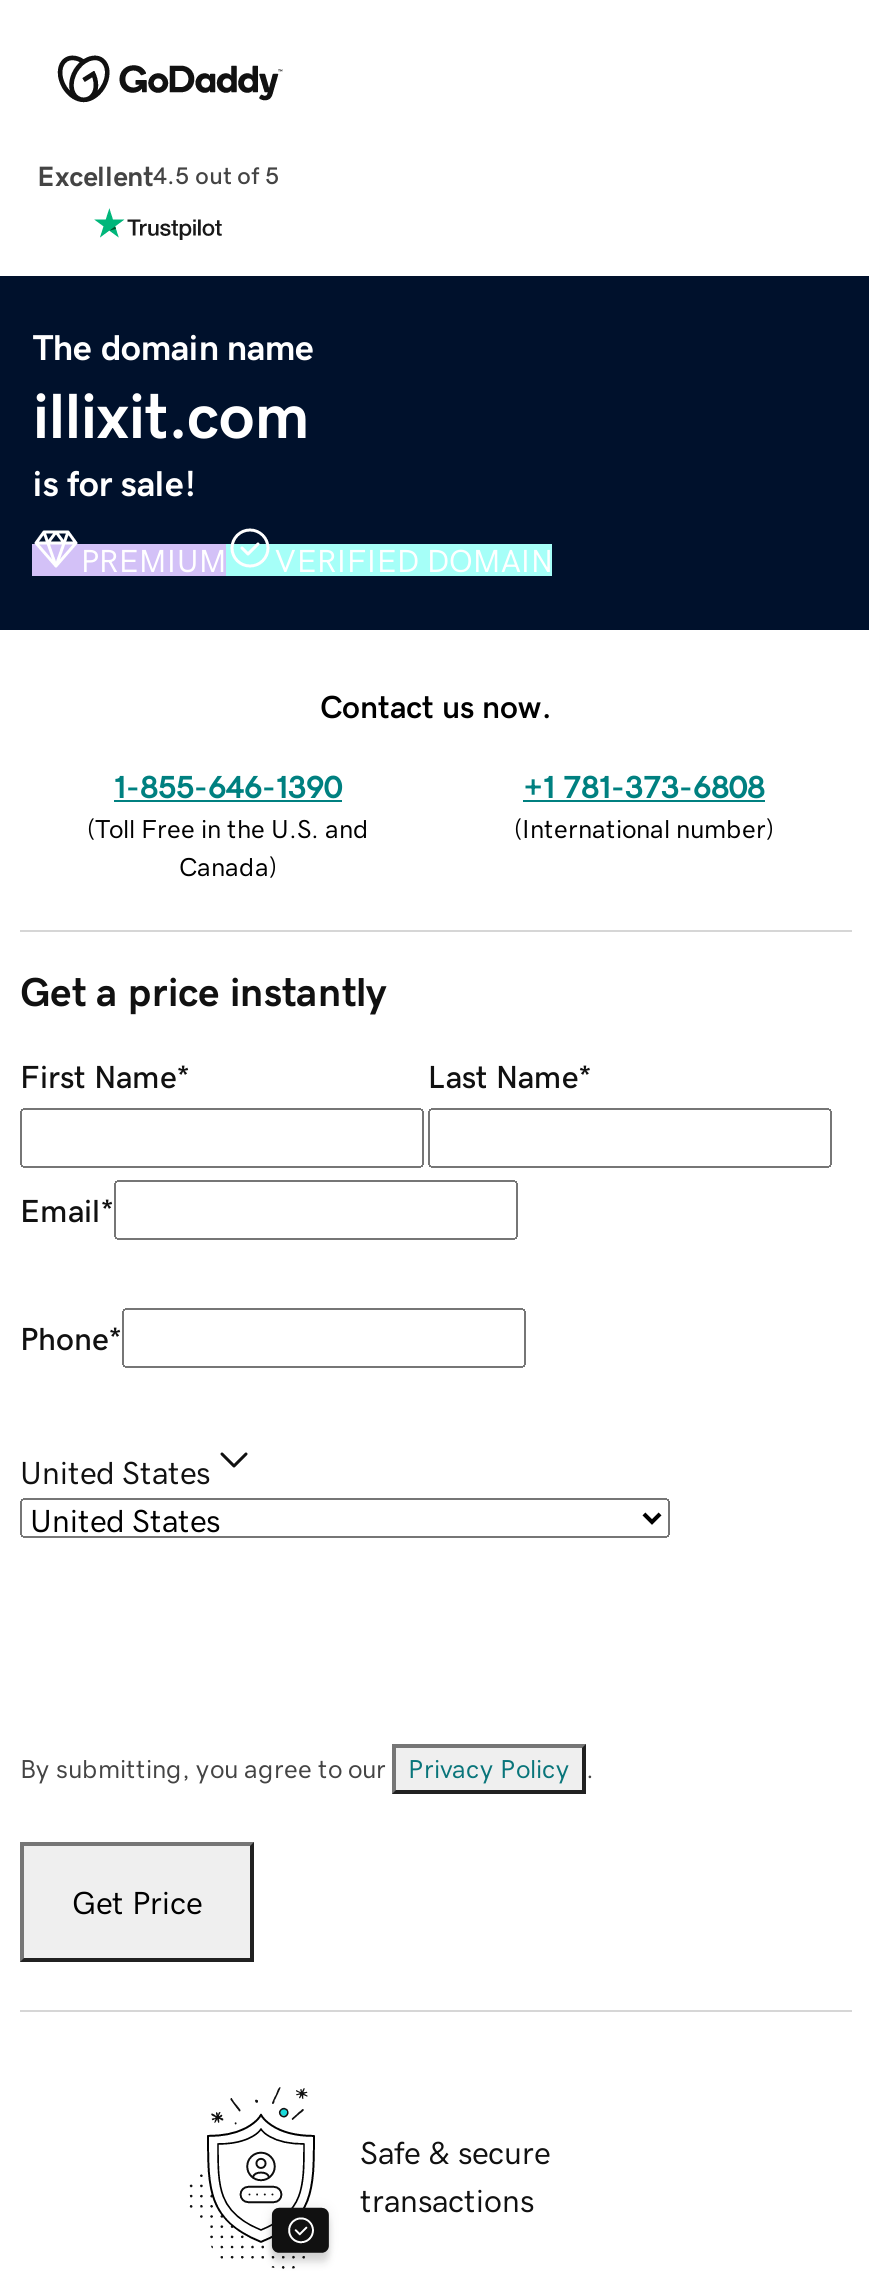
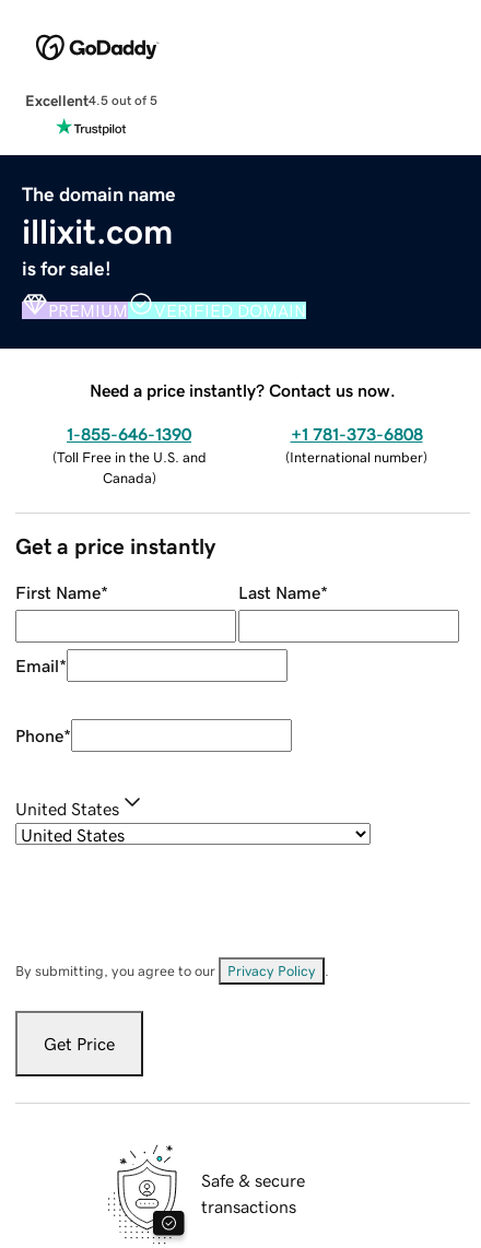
- Contact us now.
+ Need a price instantly? Contact us now.
